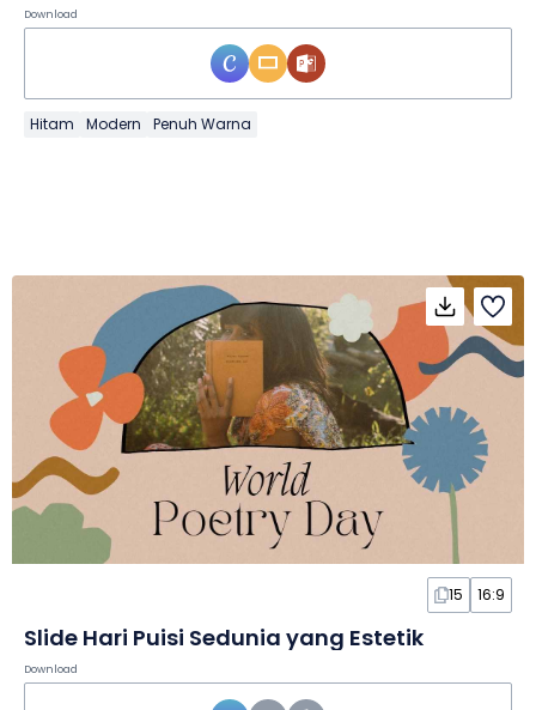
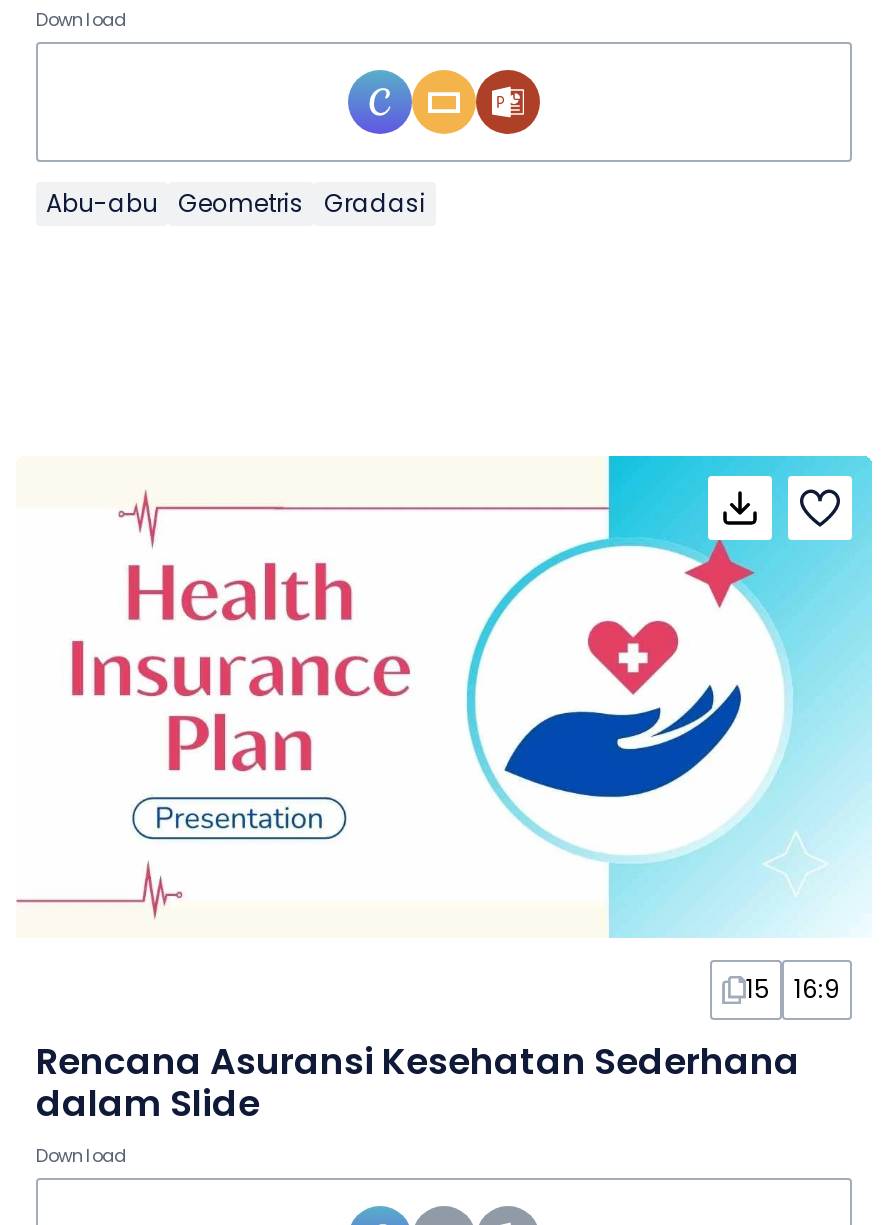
- Hitam Modern Penuh Warna
+ Abu-abu Geometris Gradasi

- [image]
+ [image]

- Slide Hari Puisi Sedunia yang Estetik
+ Rencana Asuransi Kesehatan Sederhana
+ dalam Slide
